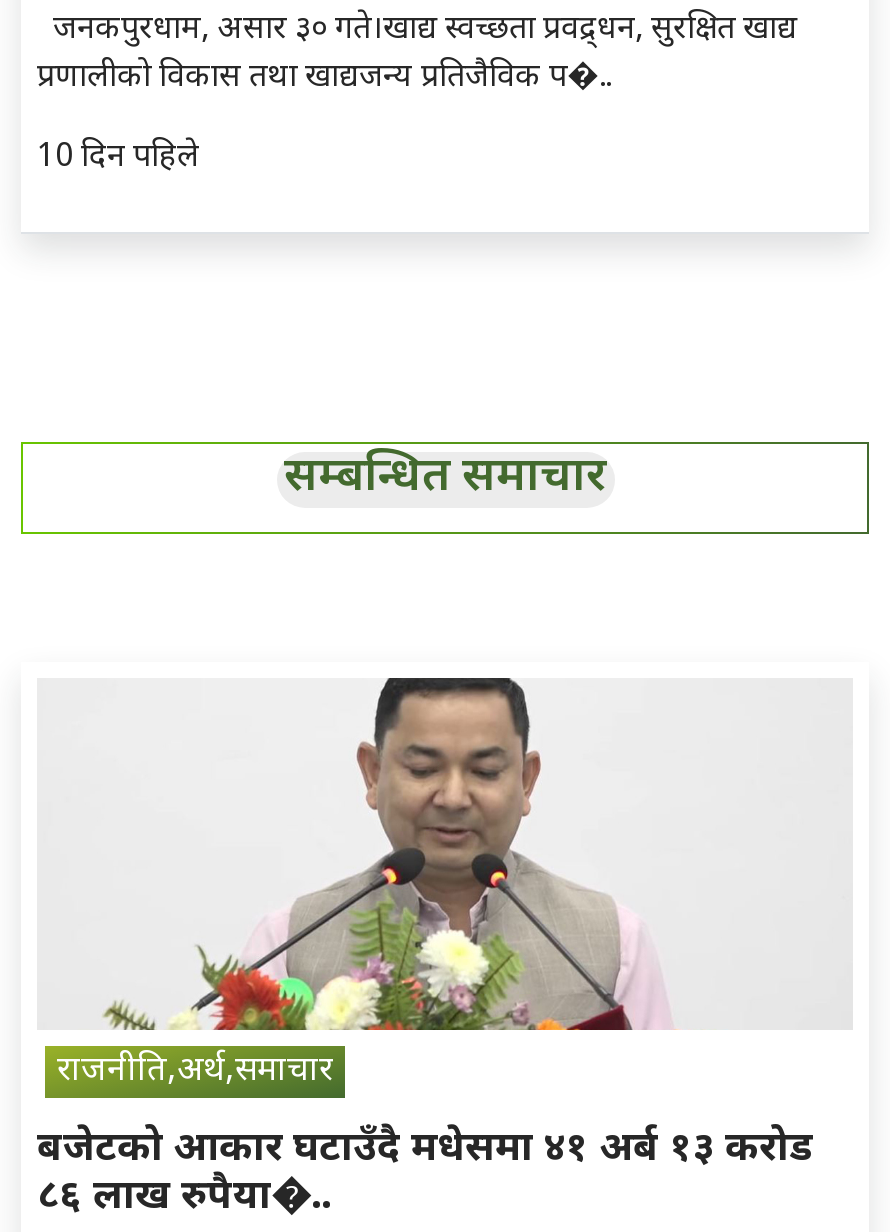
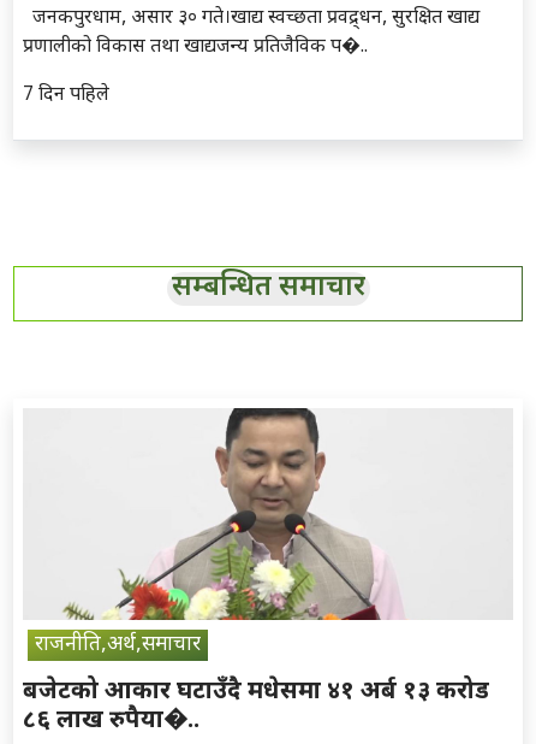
- 10 दिन पहिले
+ 7 दिन पहिले
